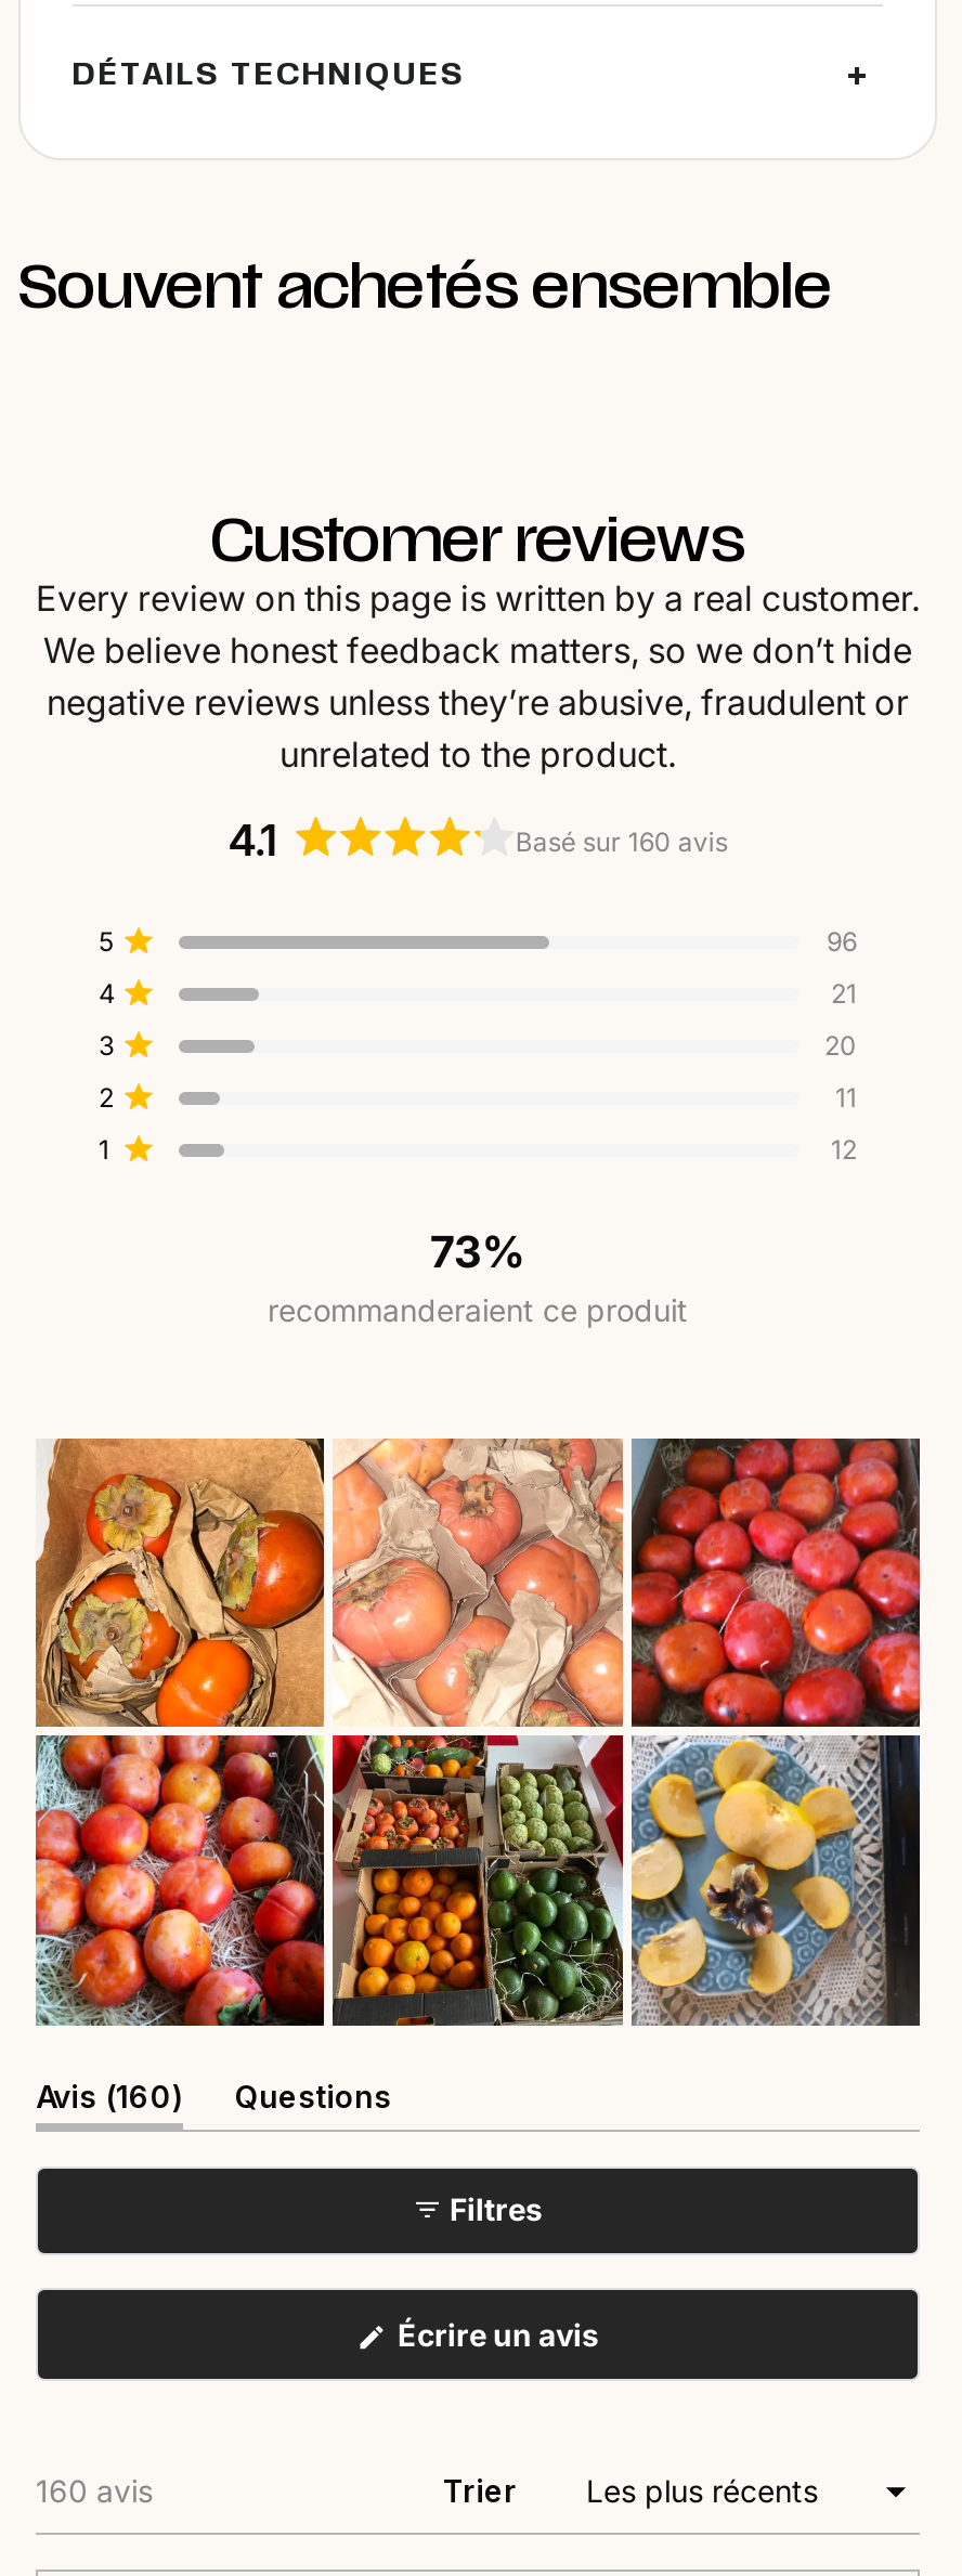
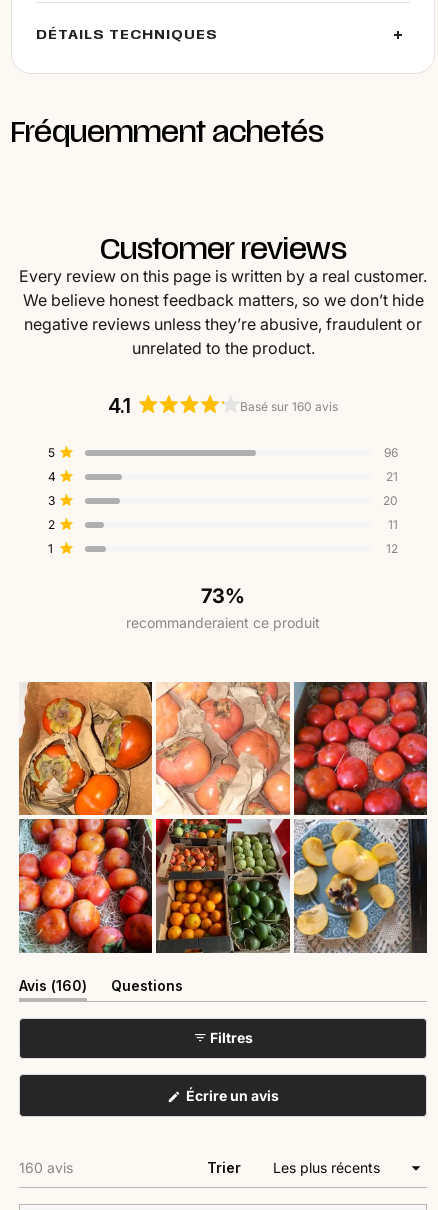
- Souvent achetés ensemble
+ Fréquemment achetés
